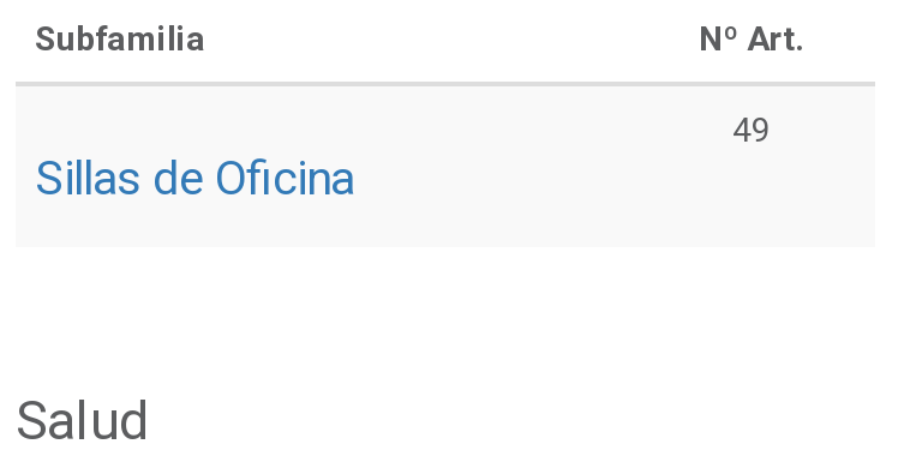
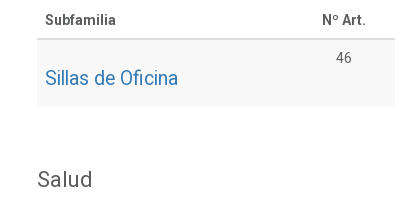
- 49
+ 46
